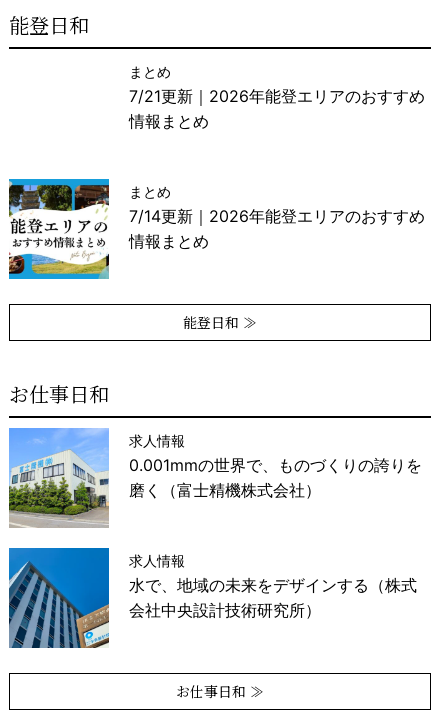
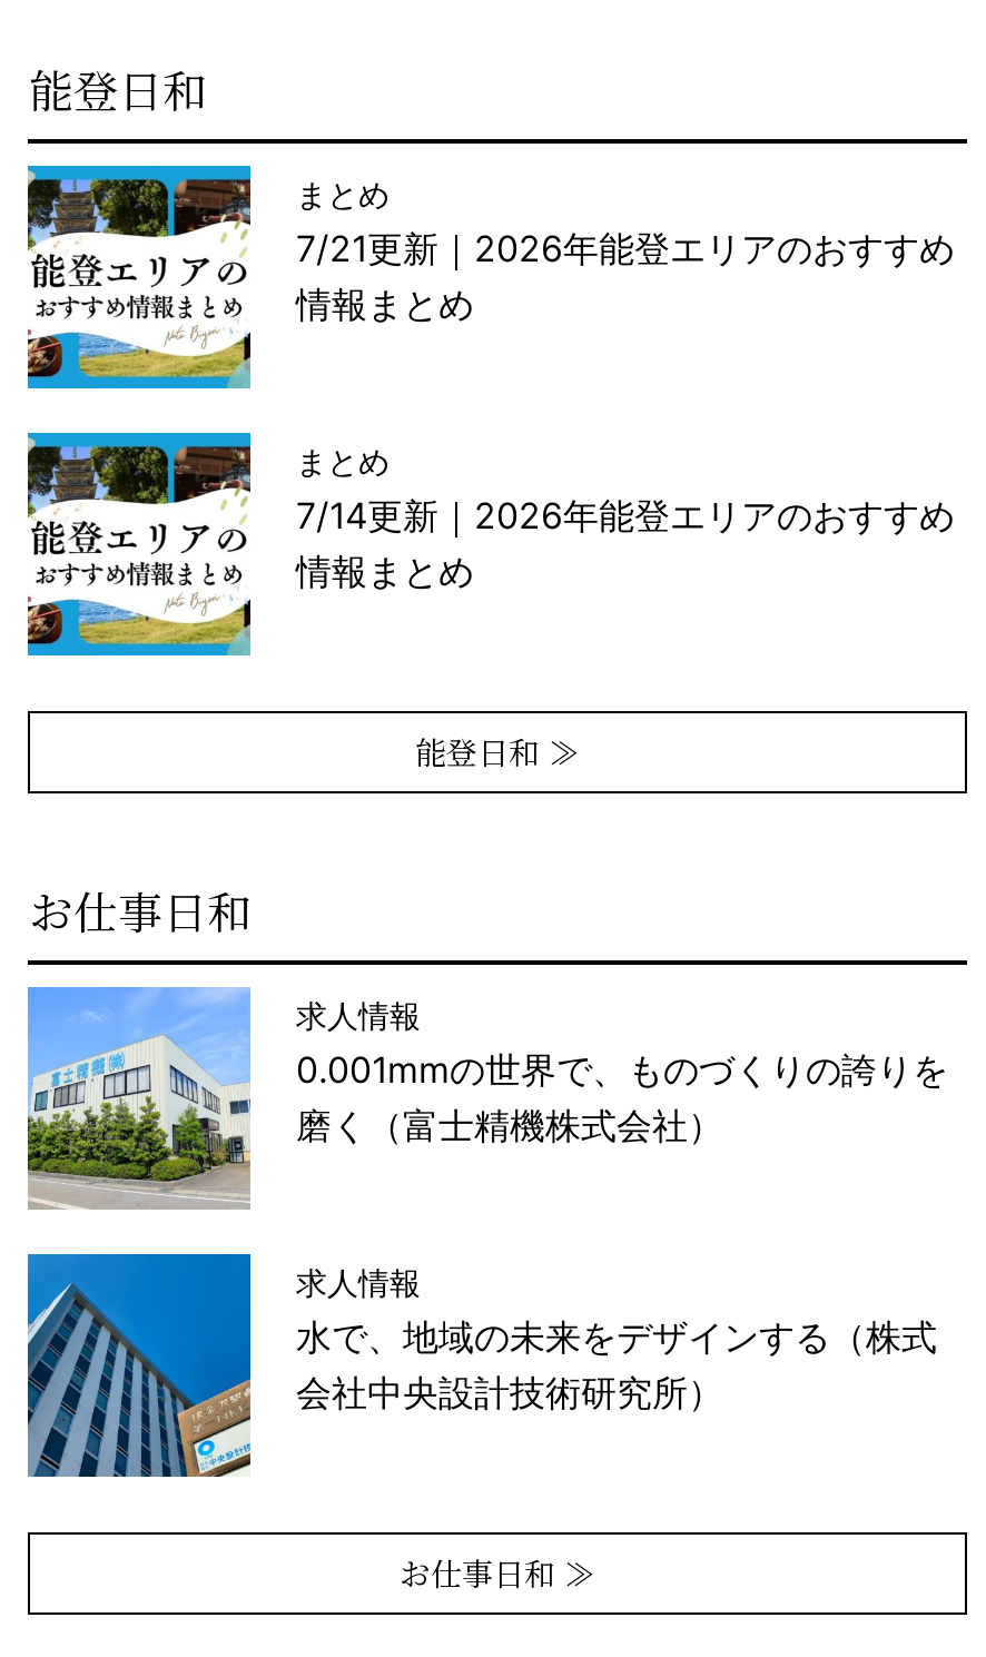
+ [image]
